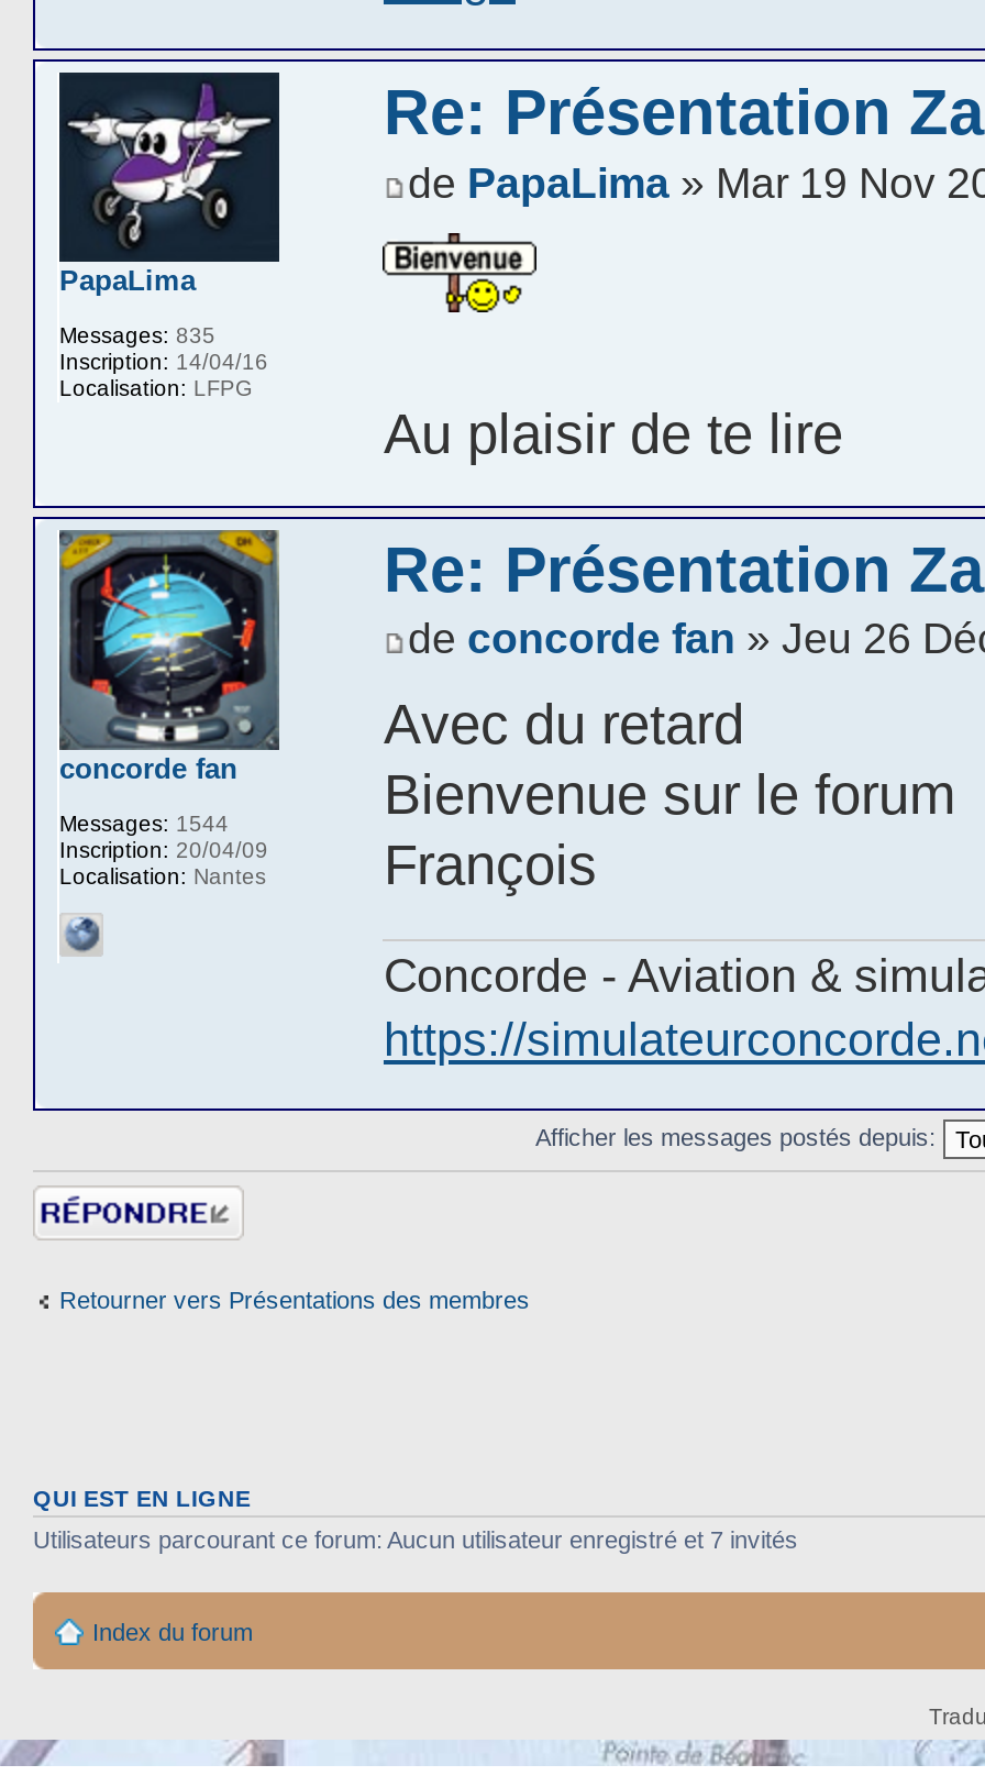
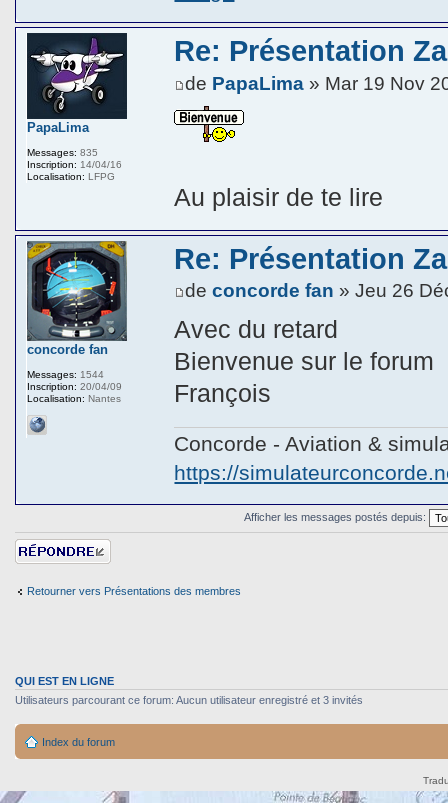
- Utilisateurs parcourant ce forum: Aucun utilisateur enregistré et 7 invités
+ Utilisateurs parcourant ce forum: Aucun utilisateur enregistré et 3 invités
